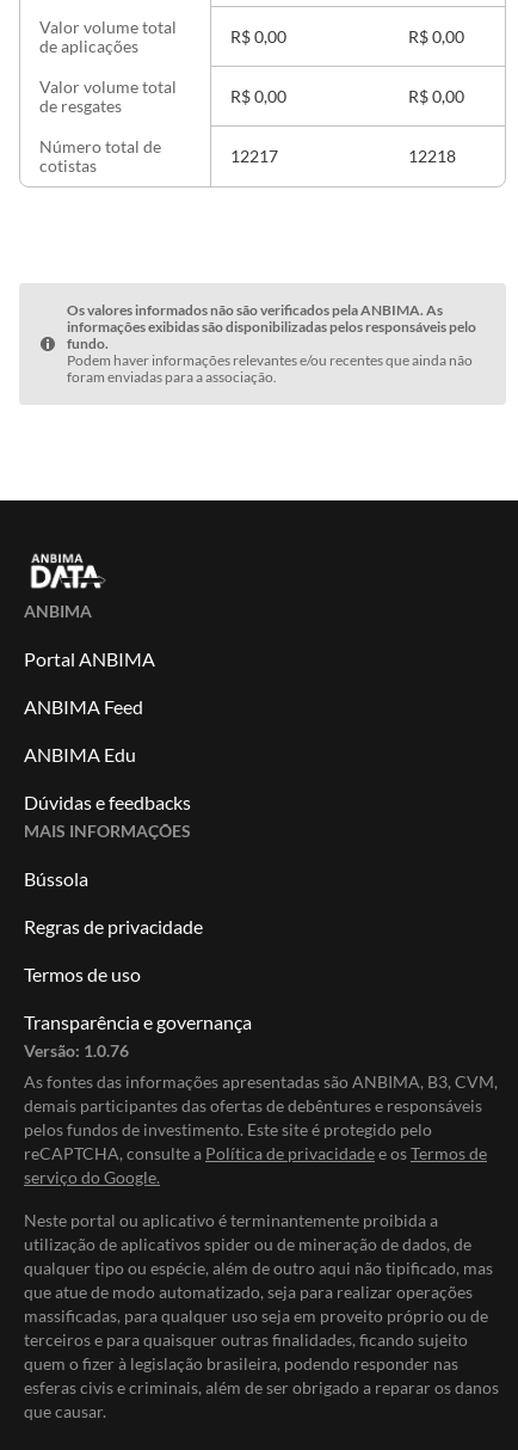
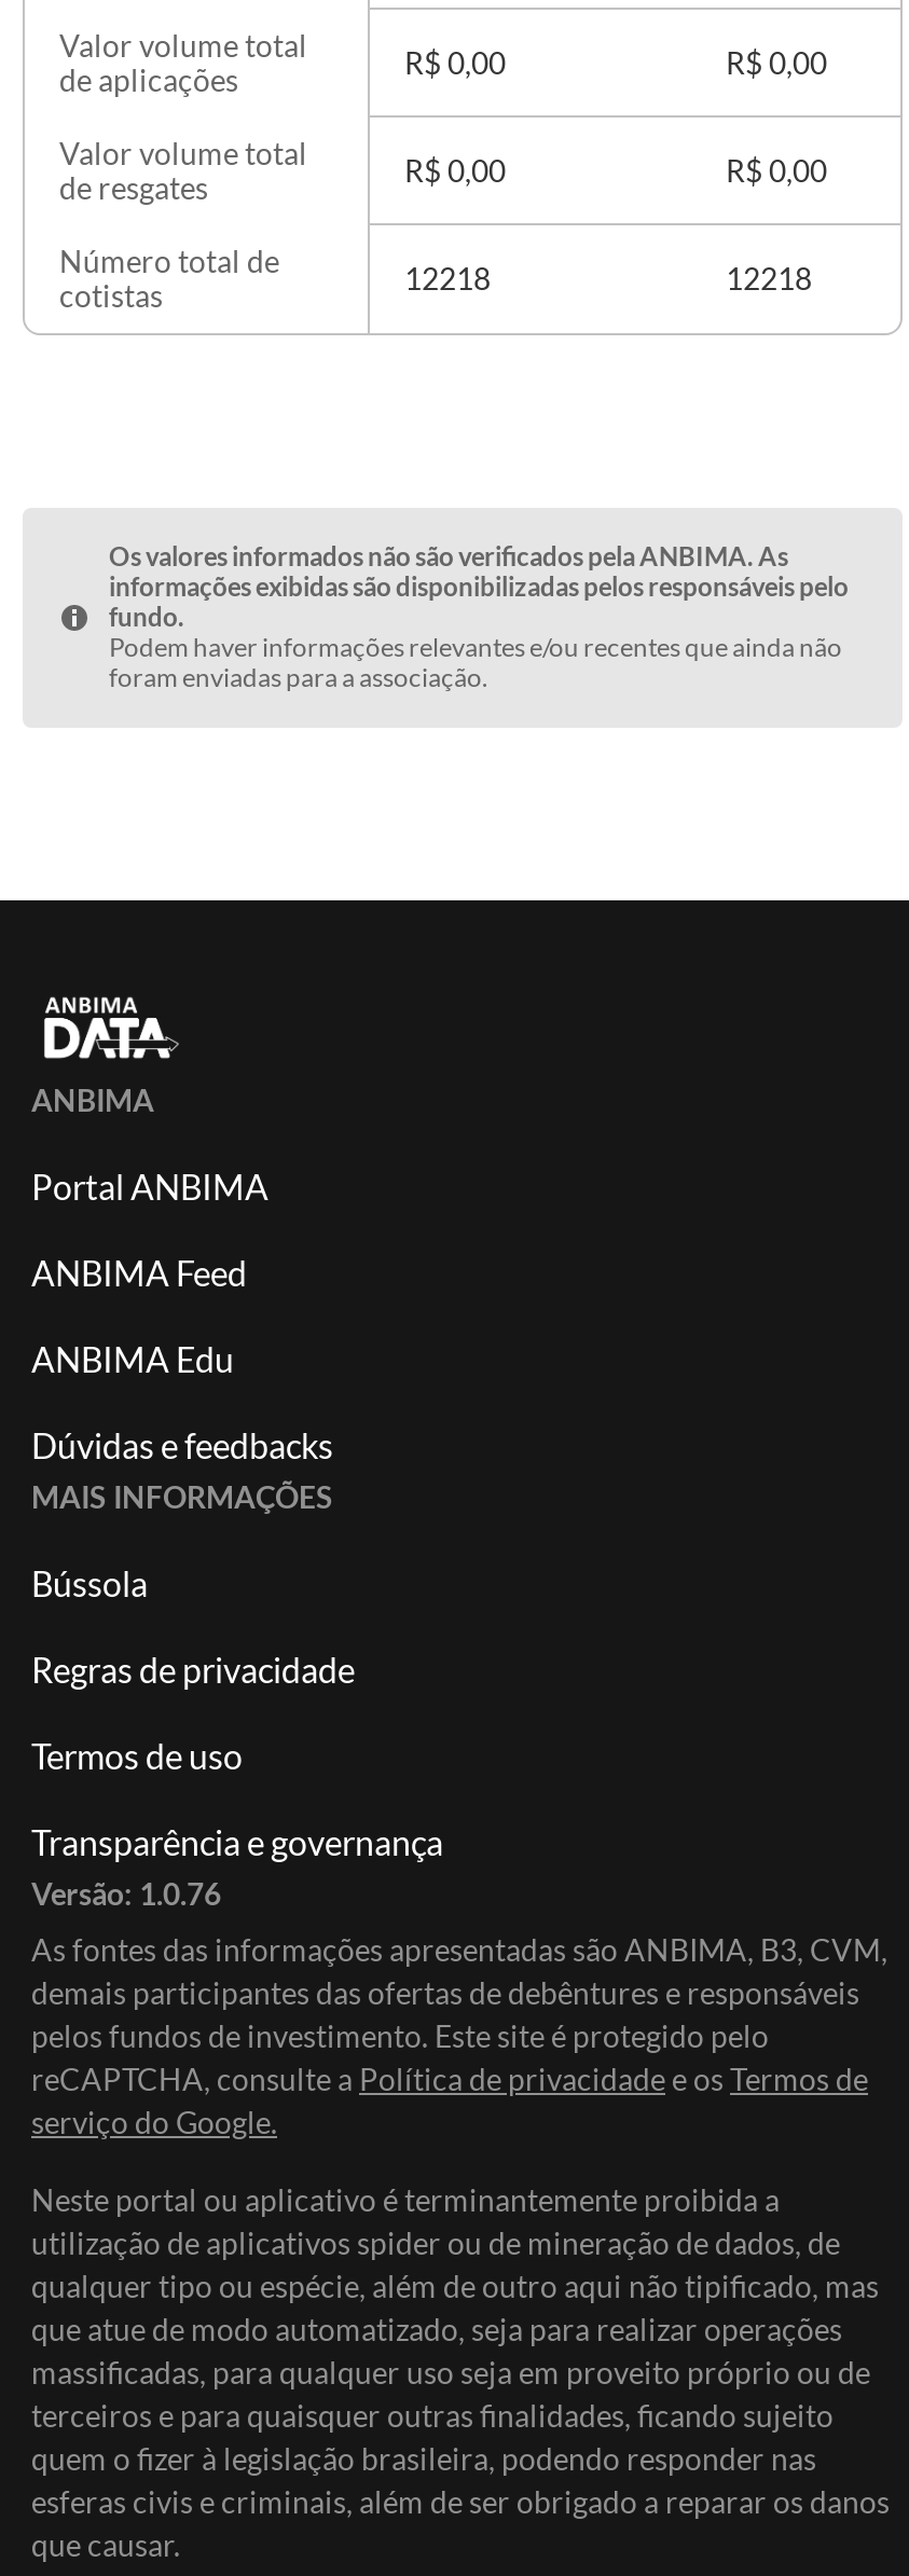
- 12217
+ 12218
